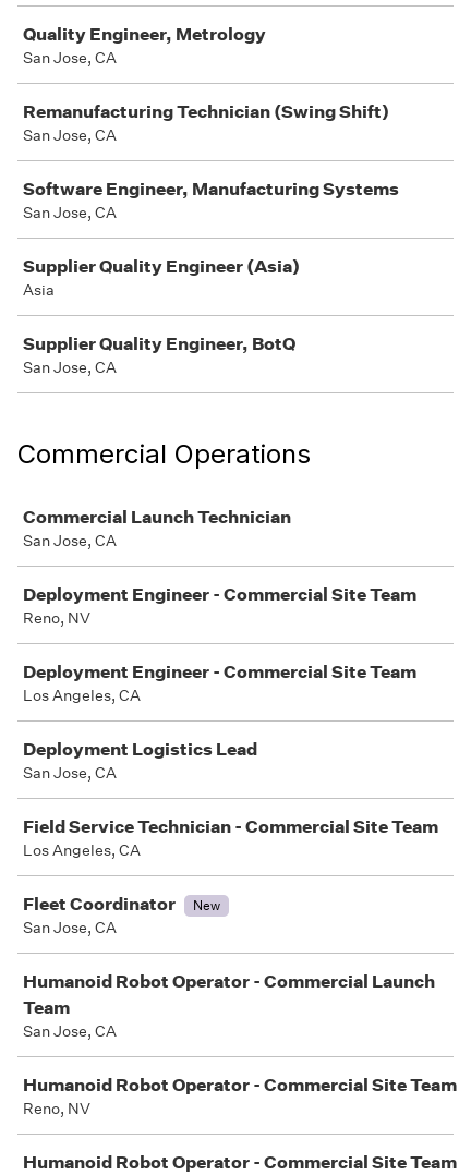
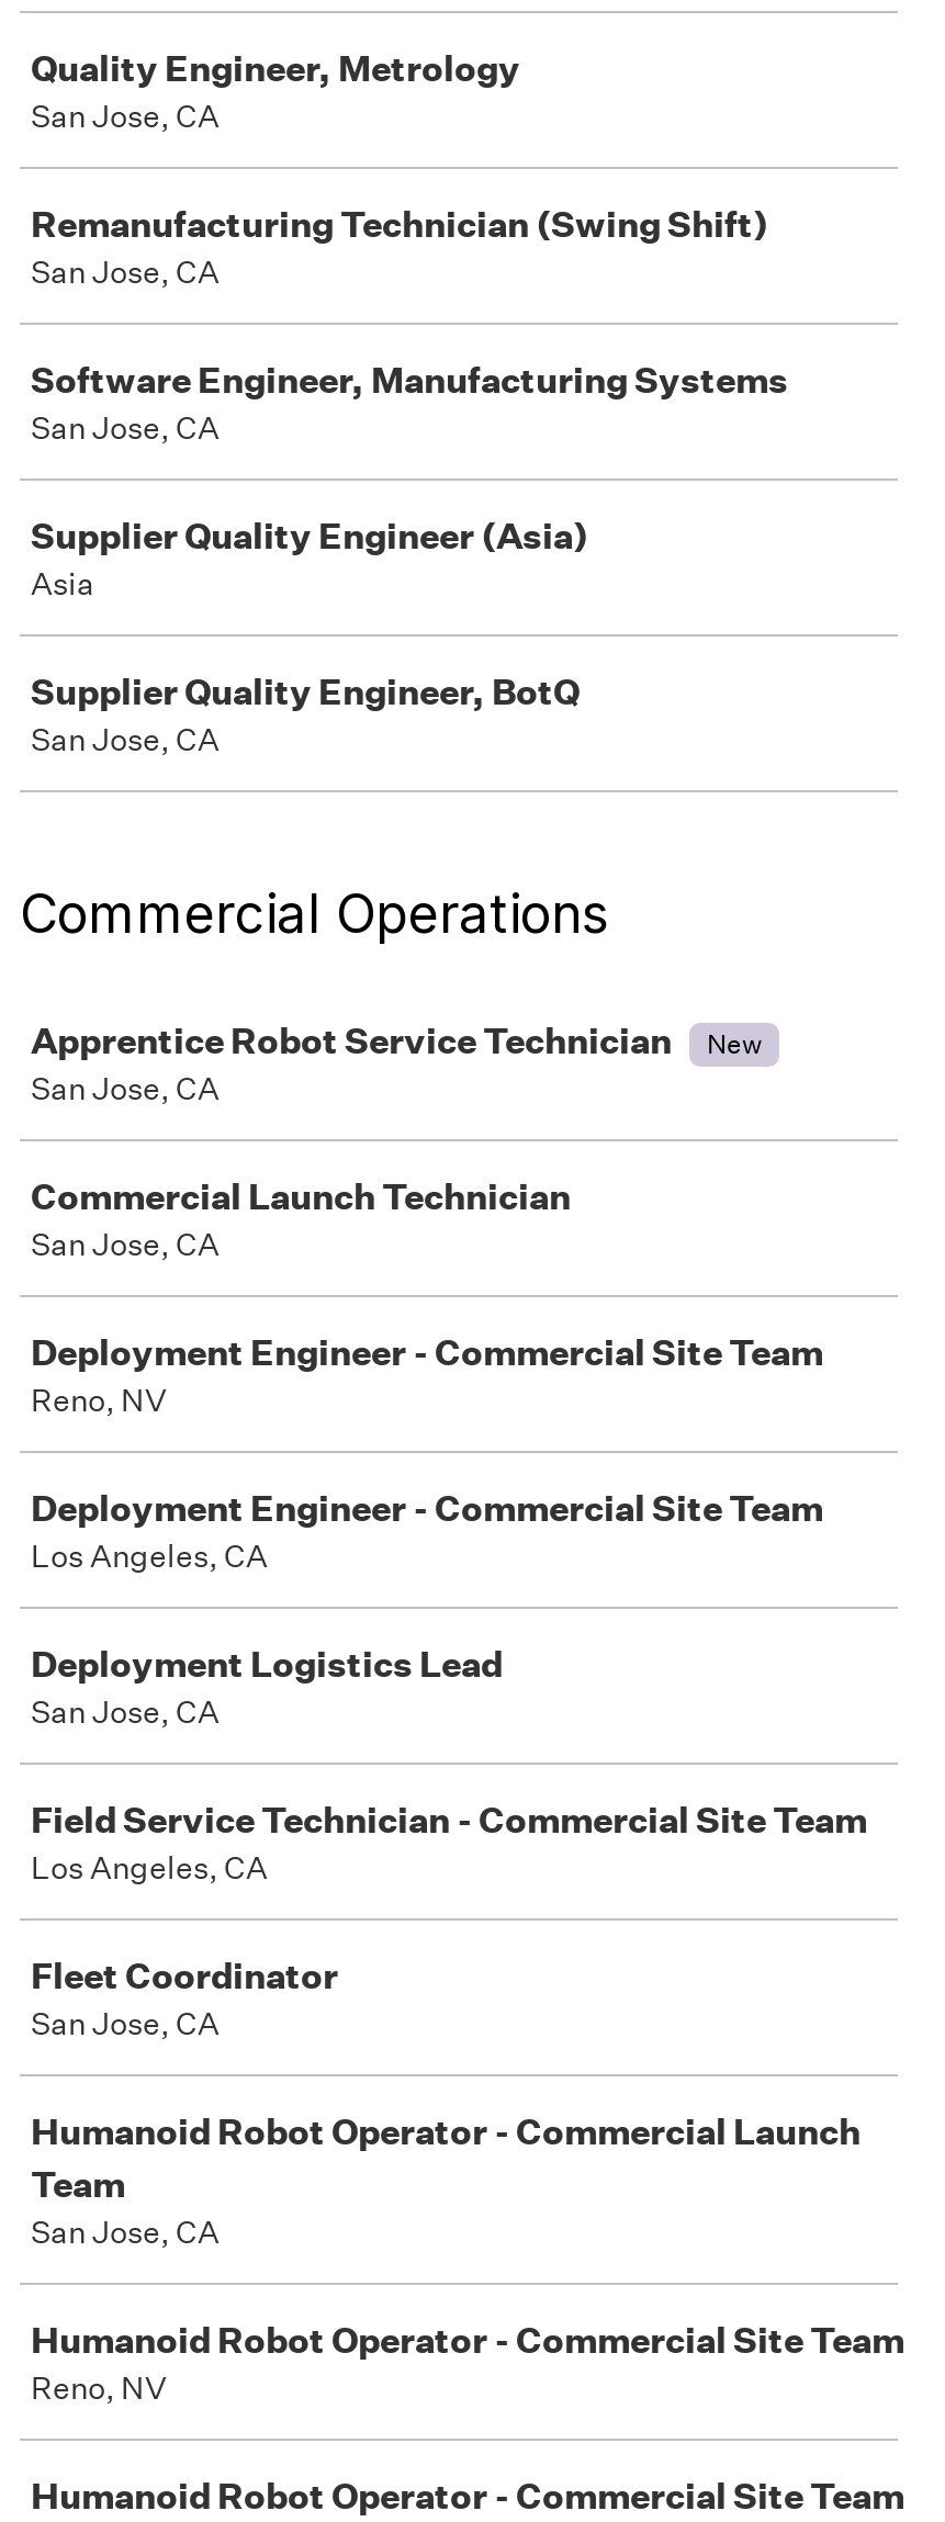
+ Apprentice Robot Service Technician
+ New
+ San Jose, CA

- New
